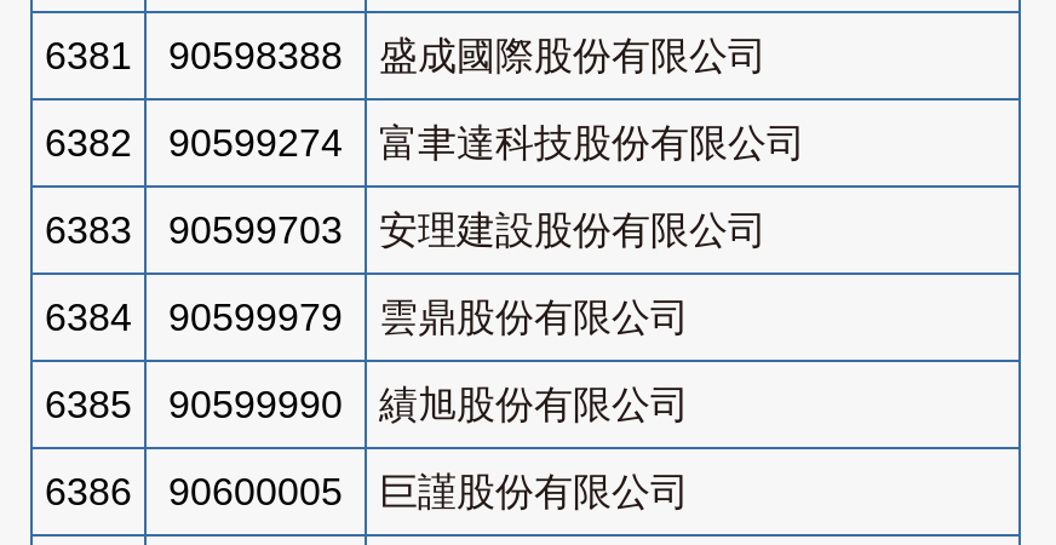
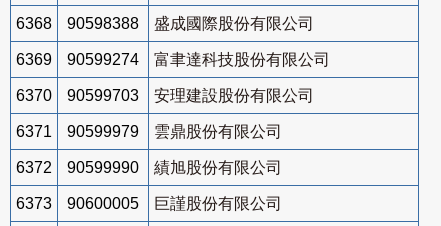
- 6381 90598388 盛成國際股份有限公司
+ 6368 90598388 盛成國際股份有限公司

- 6382 90599274 富聿達科技股份有限公司
+ 6369 90599274 富聿達科技股份有限公司

- 6383 90599703 安理建設股份有限公司
+ 6370 90599703 安理建設股份有限公司

- 6384 90599979 雲鼎股份有限公司
+ 6371 90599979 雲鼎股份有限公司

- 6385 90599990 績旭股份有限公司
+ 6372 90599990 績旭股份有限公司

- 6386 90600005 巨謹股份有限公司
+ 6373 90600005 巨謹股份有限公司
